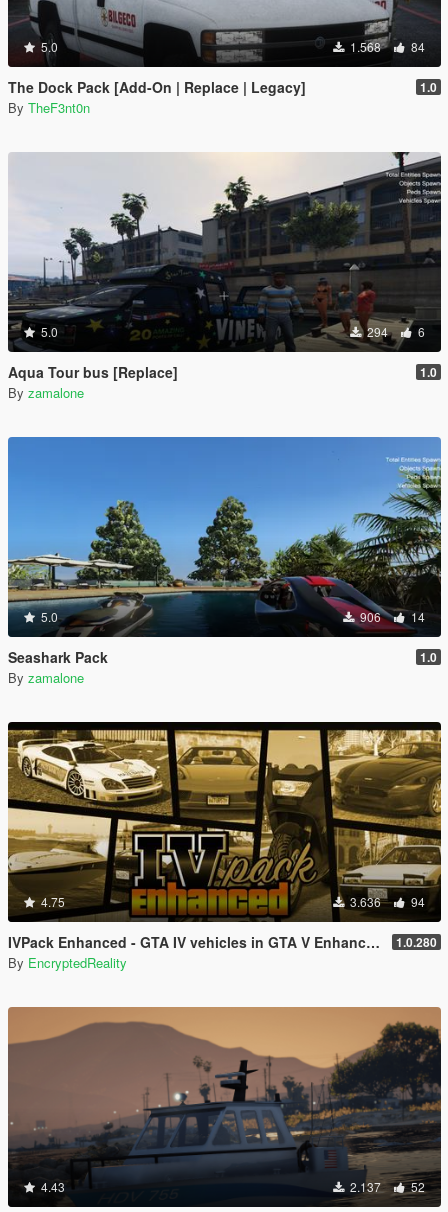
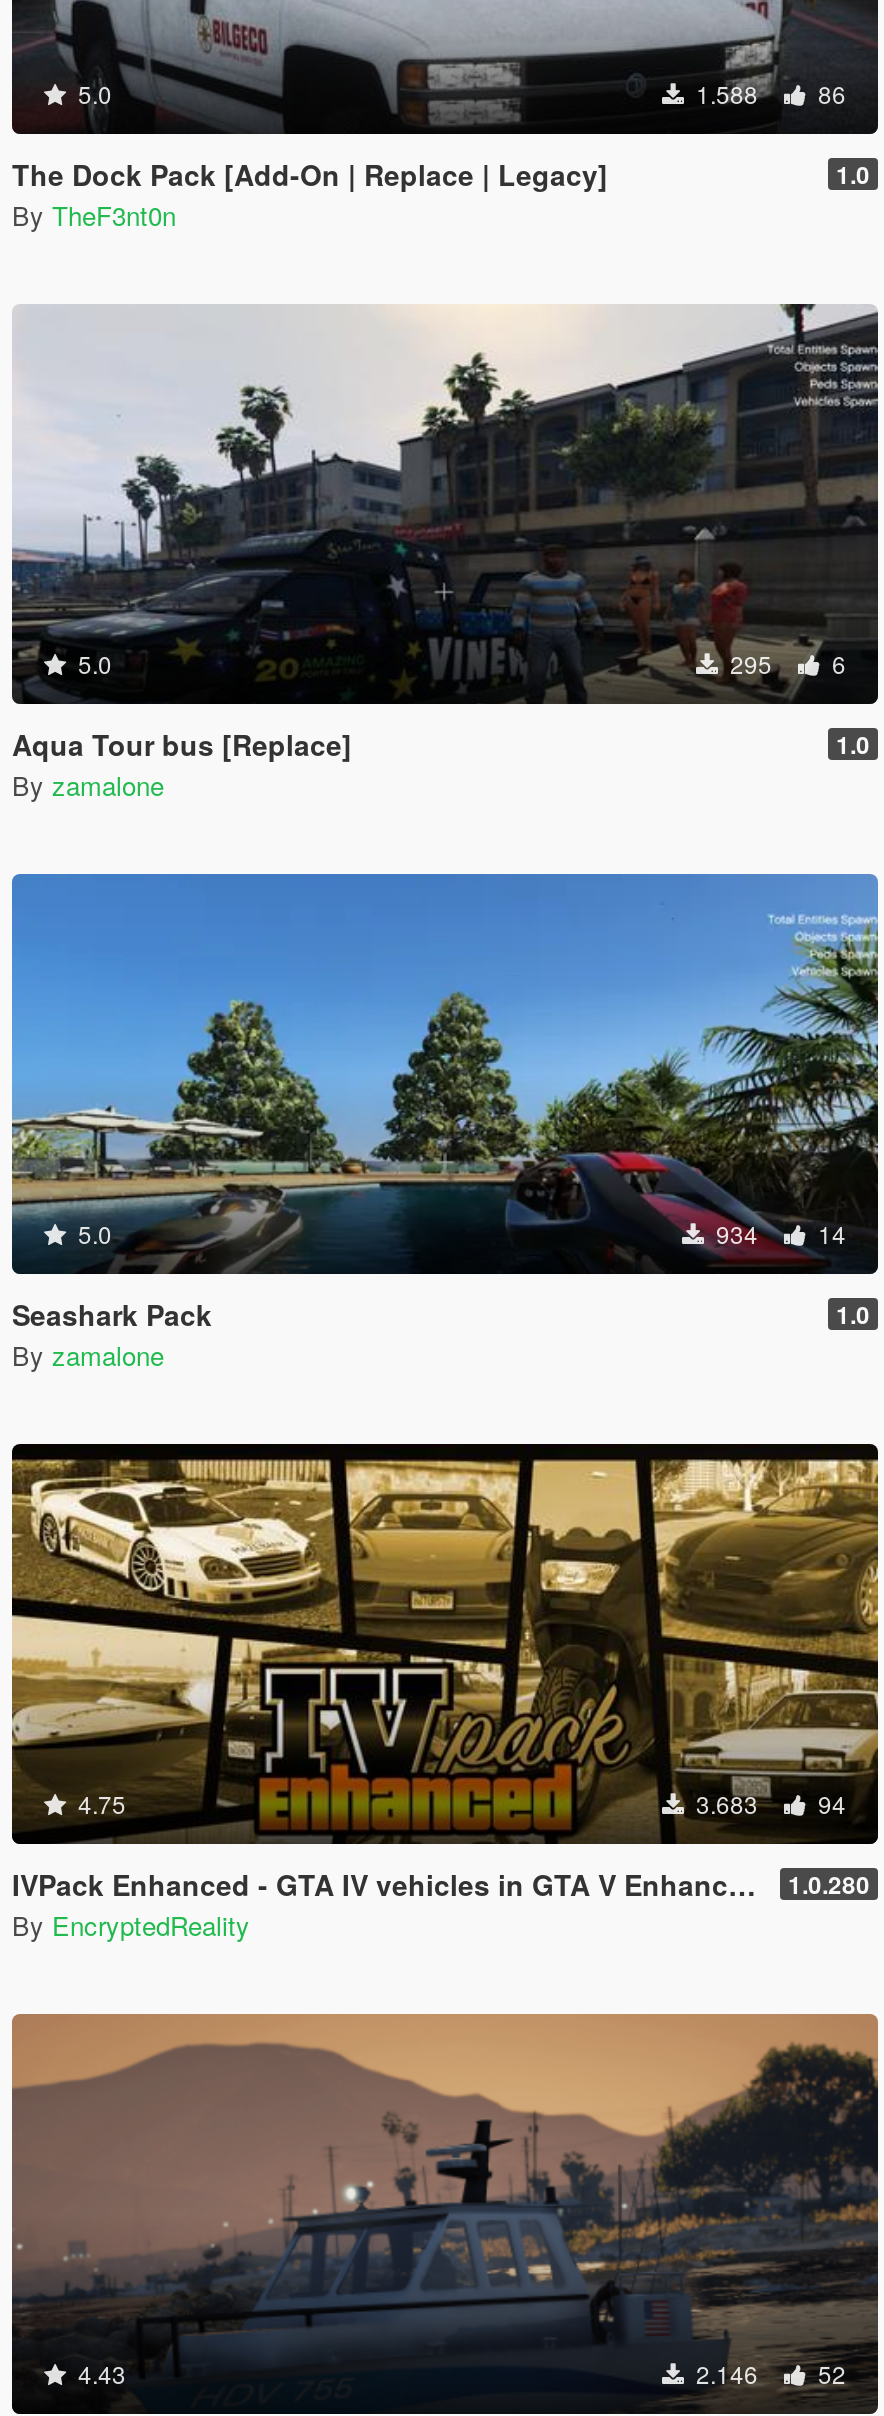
- 1.568
+ 1.588

- 84
+ 86

- 294 6
+ 295 6

- 906 14
+ 934 14

- 3.636 94
+ 3.683 94

- 2.137 52
+ 2.146 52
